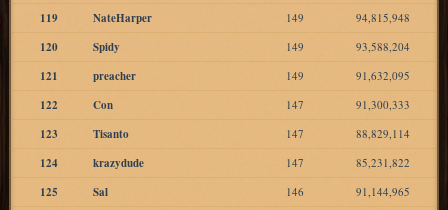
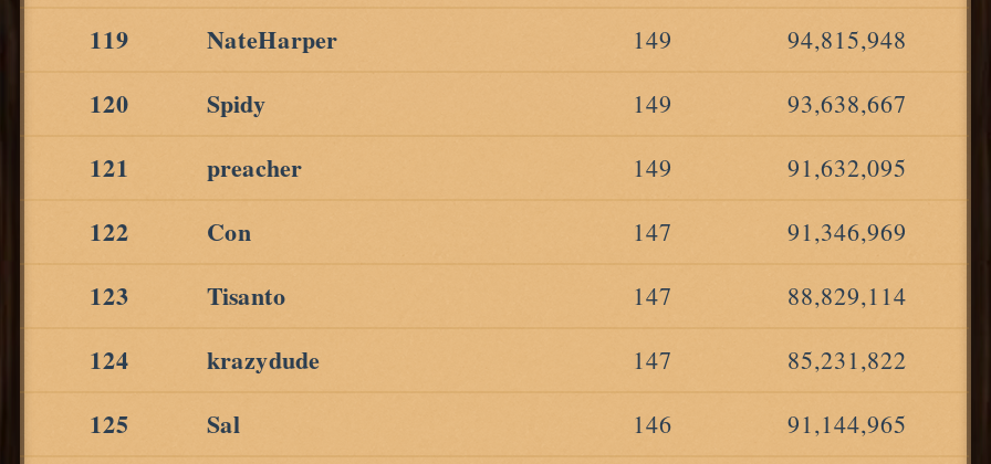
- 93,588,204
+ 93,638,667

- 91,300,333
+ 91,346,969
